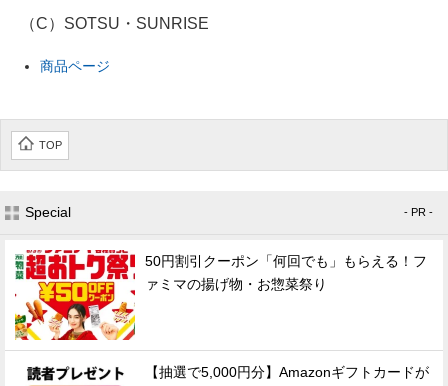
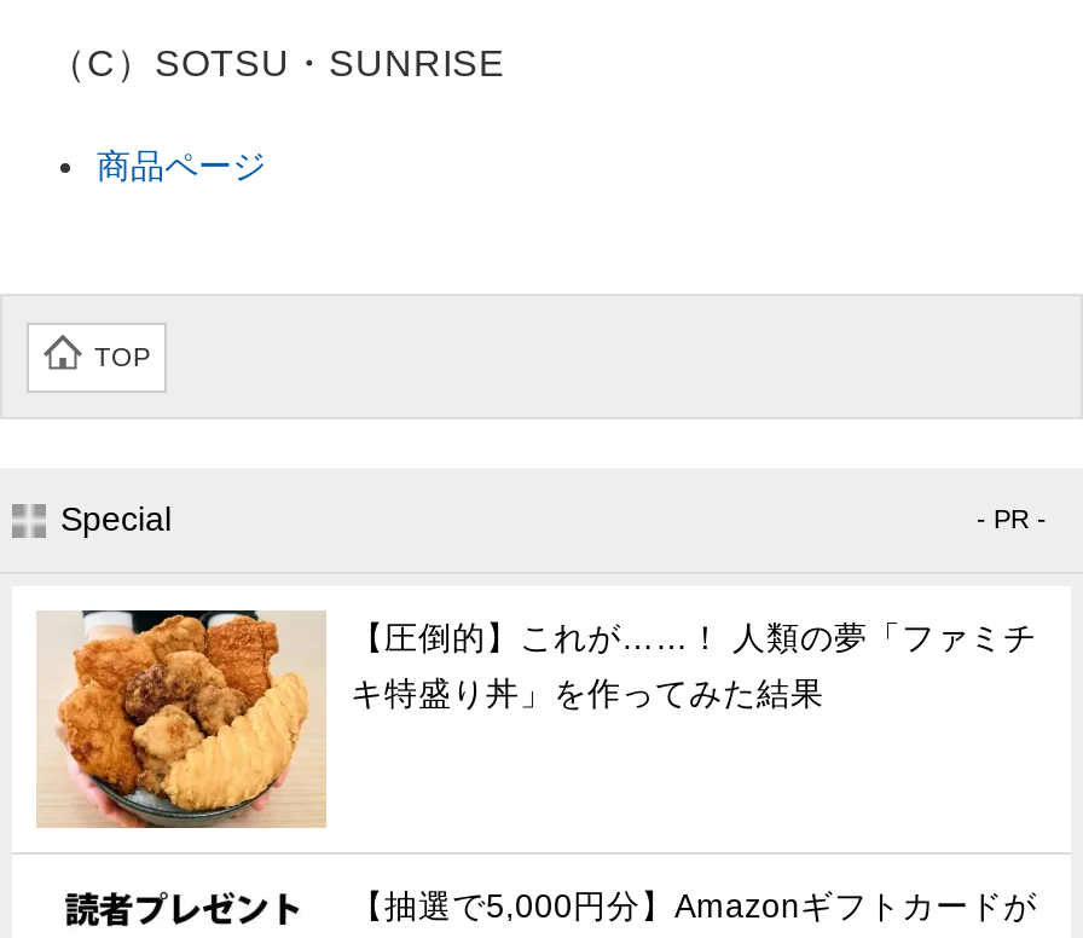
- [image]
- 50円割引クーポン「何回でも」もらえる！フ
+ [image]
+ 【圧倒的】これが……！ 人類の夢「ファミチ

- ァミマの揚げ物・お惣菜祭り
+ キ特盛り丼」を作ってみた結果
